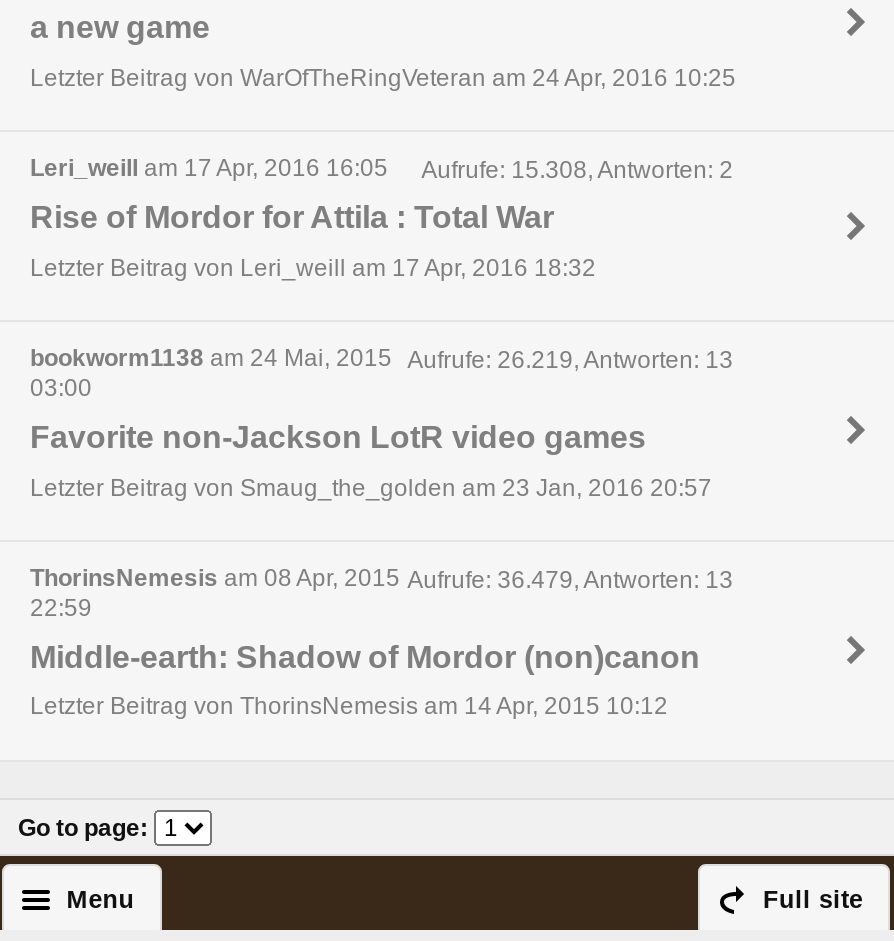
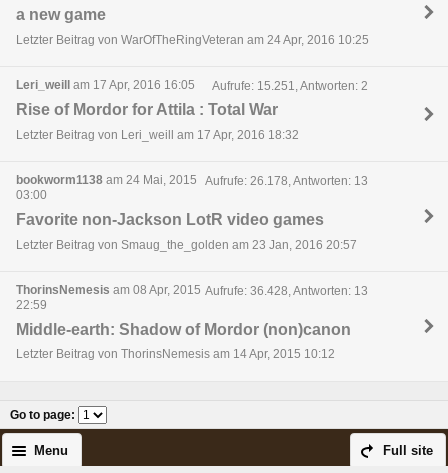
- Aufrufe: 15.308, Antworten: 2
+ Aufrufe: 15.251, Antworten: 2

- Aufrufe: 26.219, Antworten: 13
+ Aufrufe: 26.178, Antworten: 13

- Aufrufe: 36.479, Antworten: 13
+ Aufrufe: 36.428, Antworten: 13
